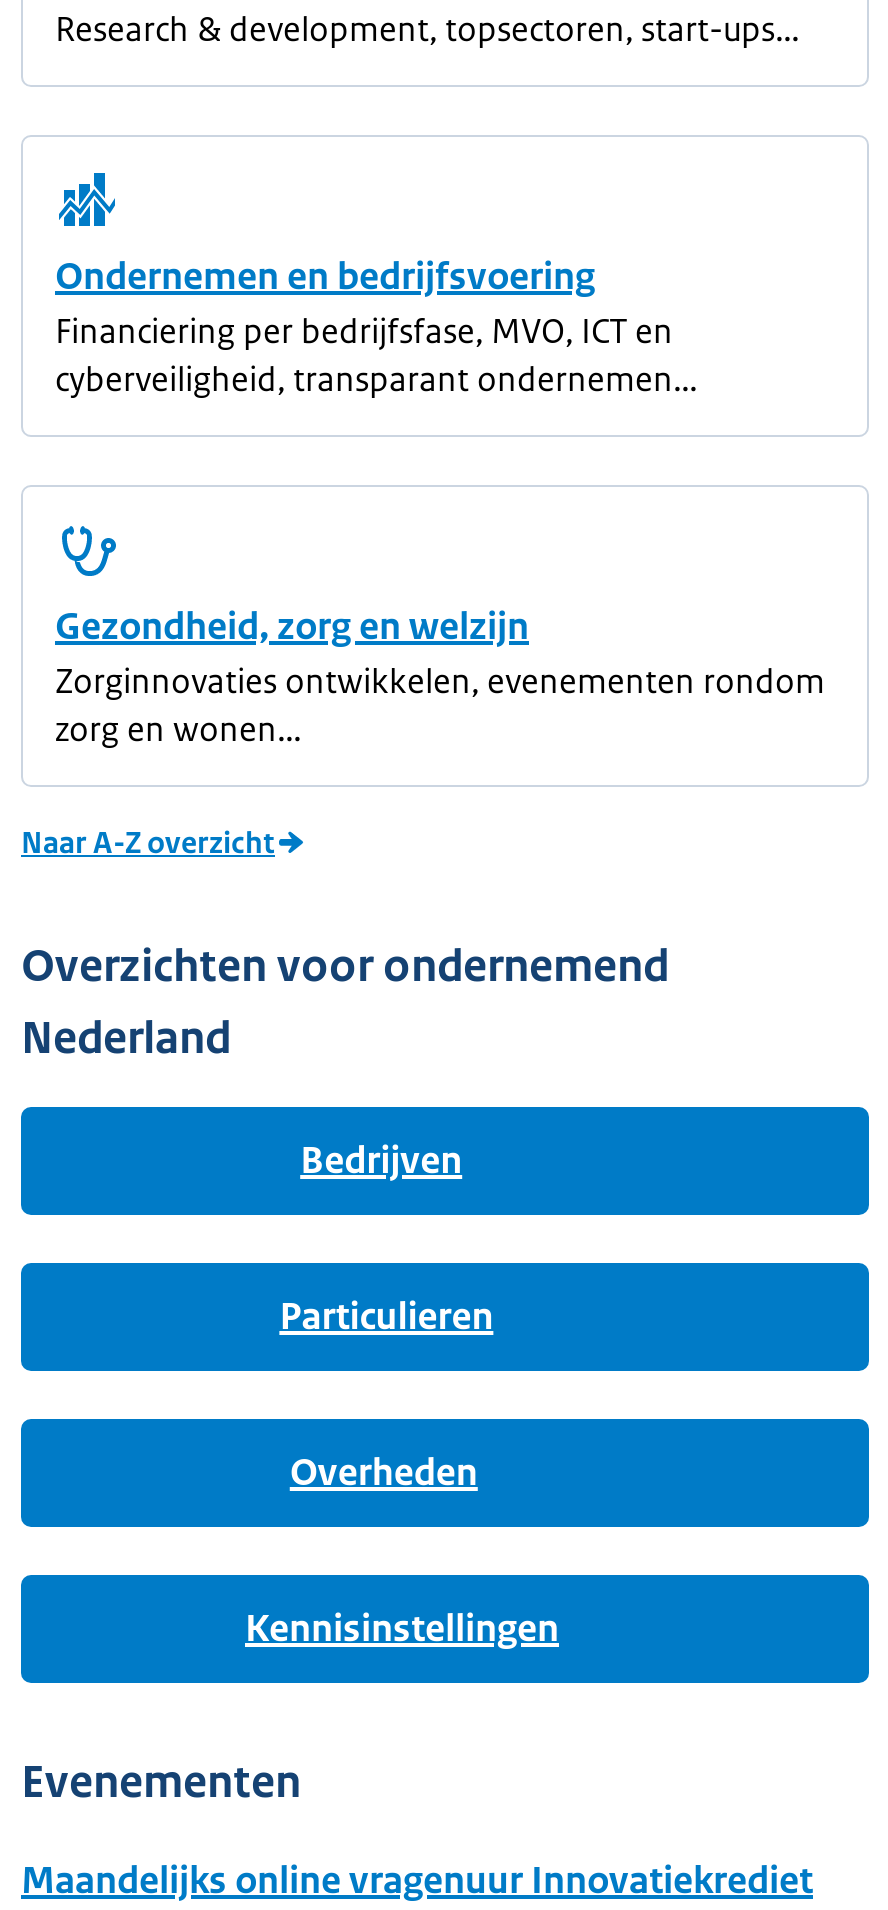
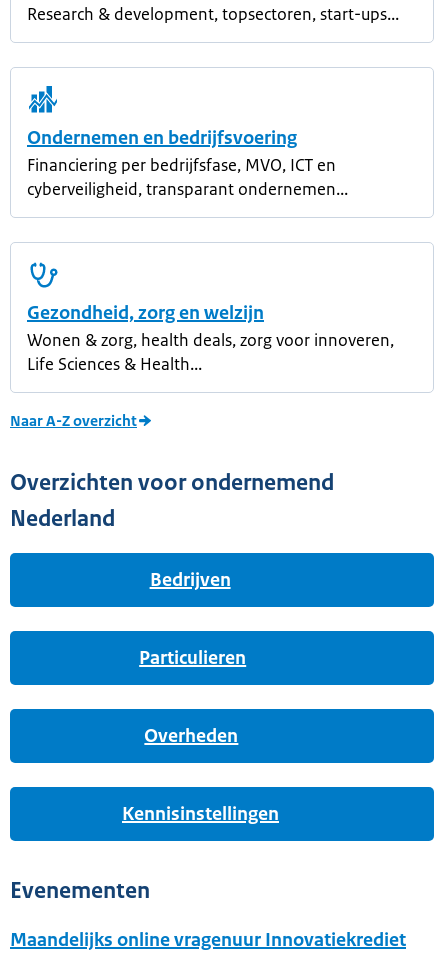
- Zorginnovaties ontwikkelen, evenementen rondom
- zorg en wonen...
+ Wonen & zorg, health deals, zorg voor innoveren,
+ Life Sciences & Health...
